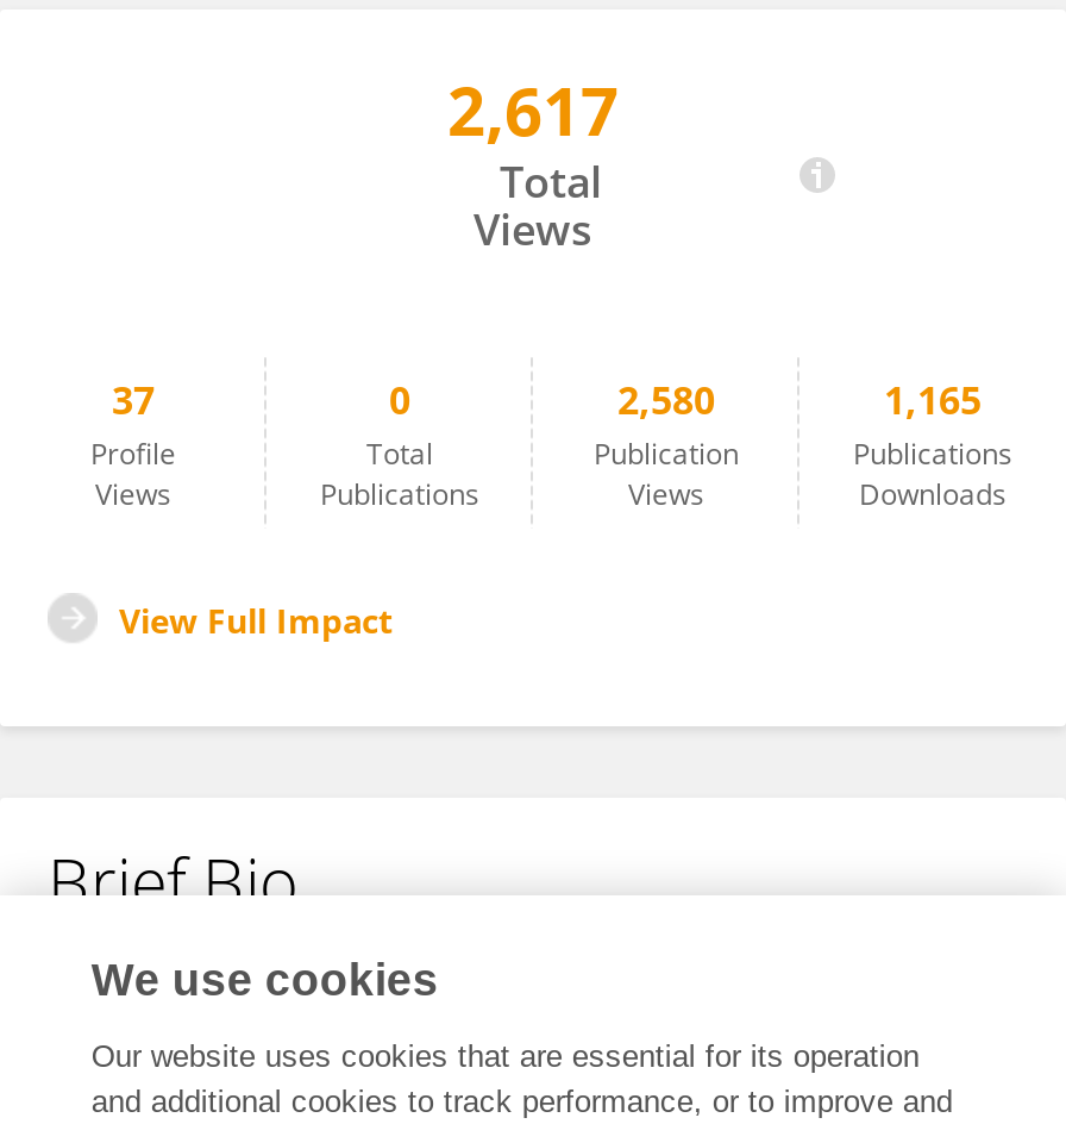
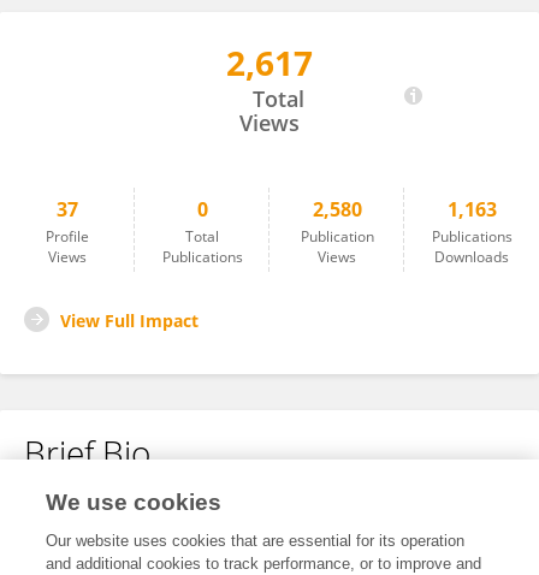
- 1,165
+ 1,163
